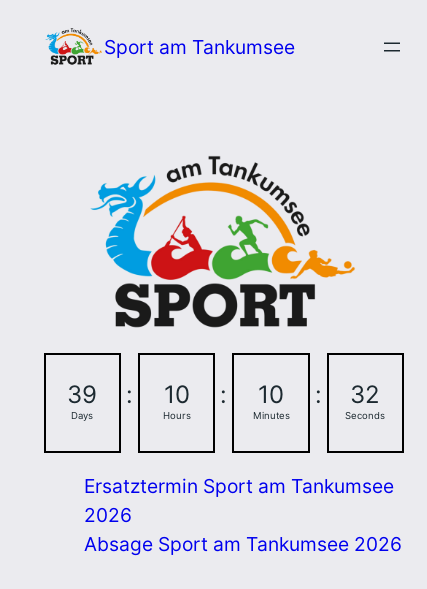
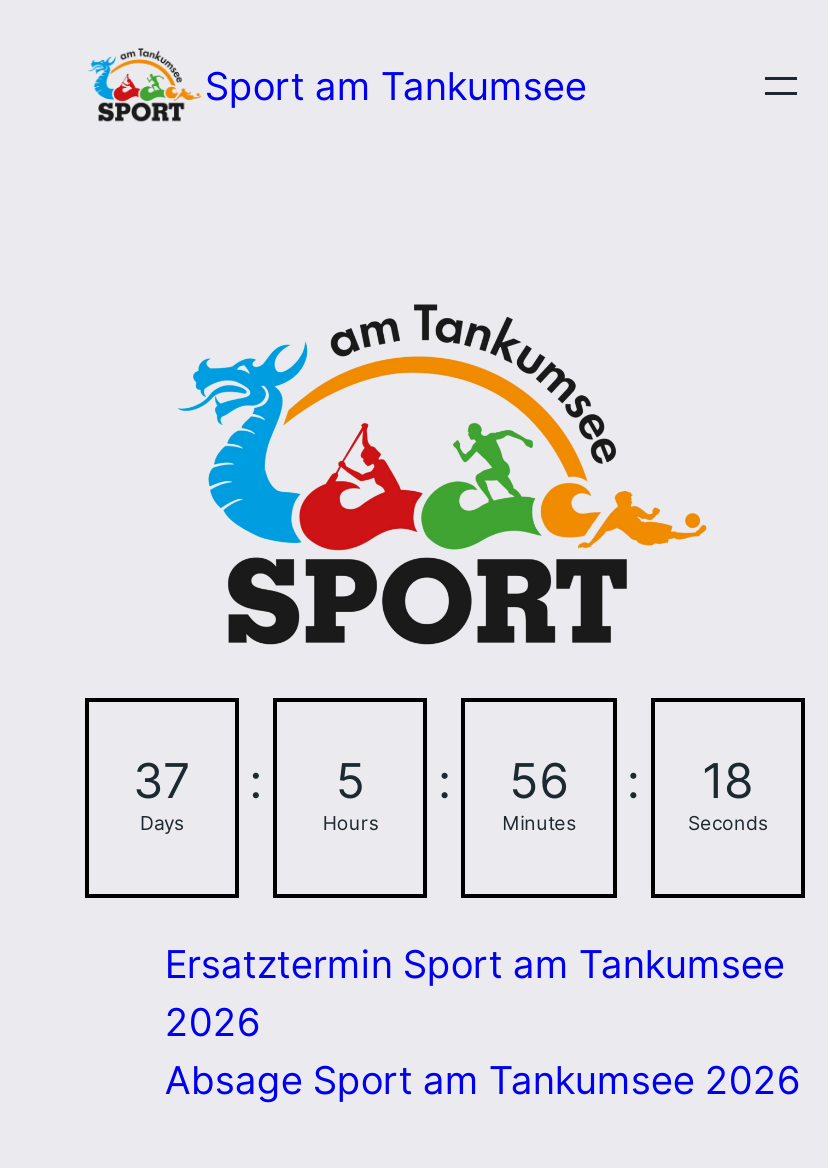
- 39
+ 37

- 10
+ 5

- 10
+ 56

- 32
+ 18
